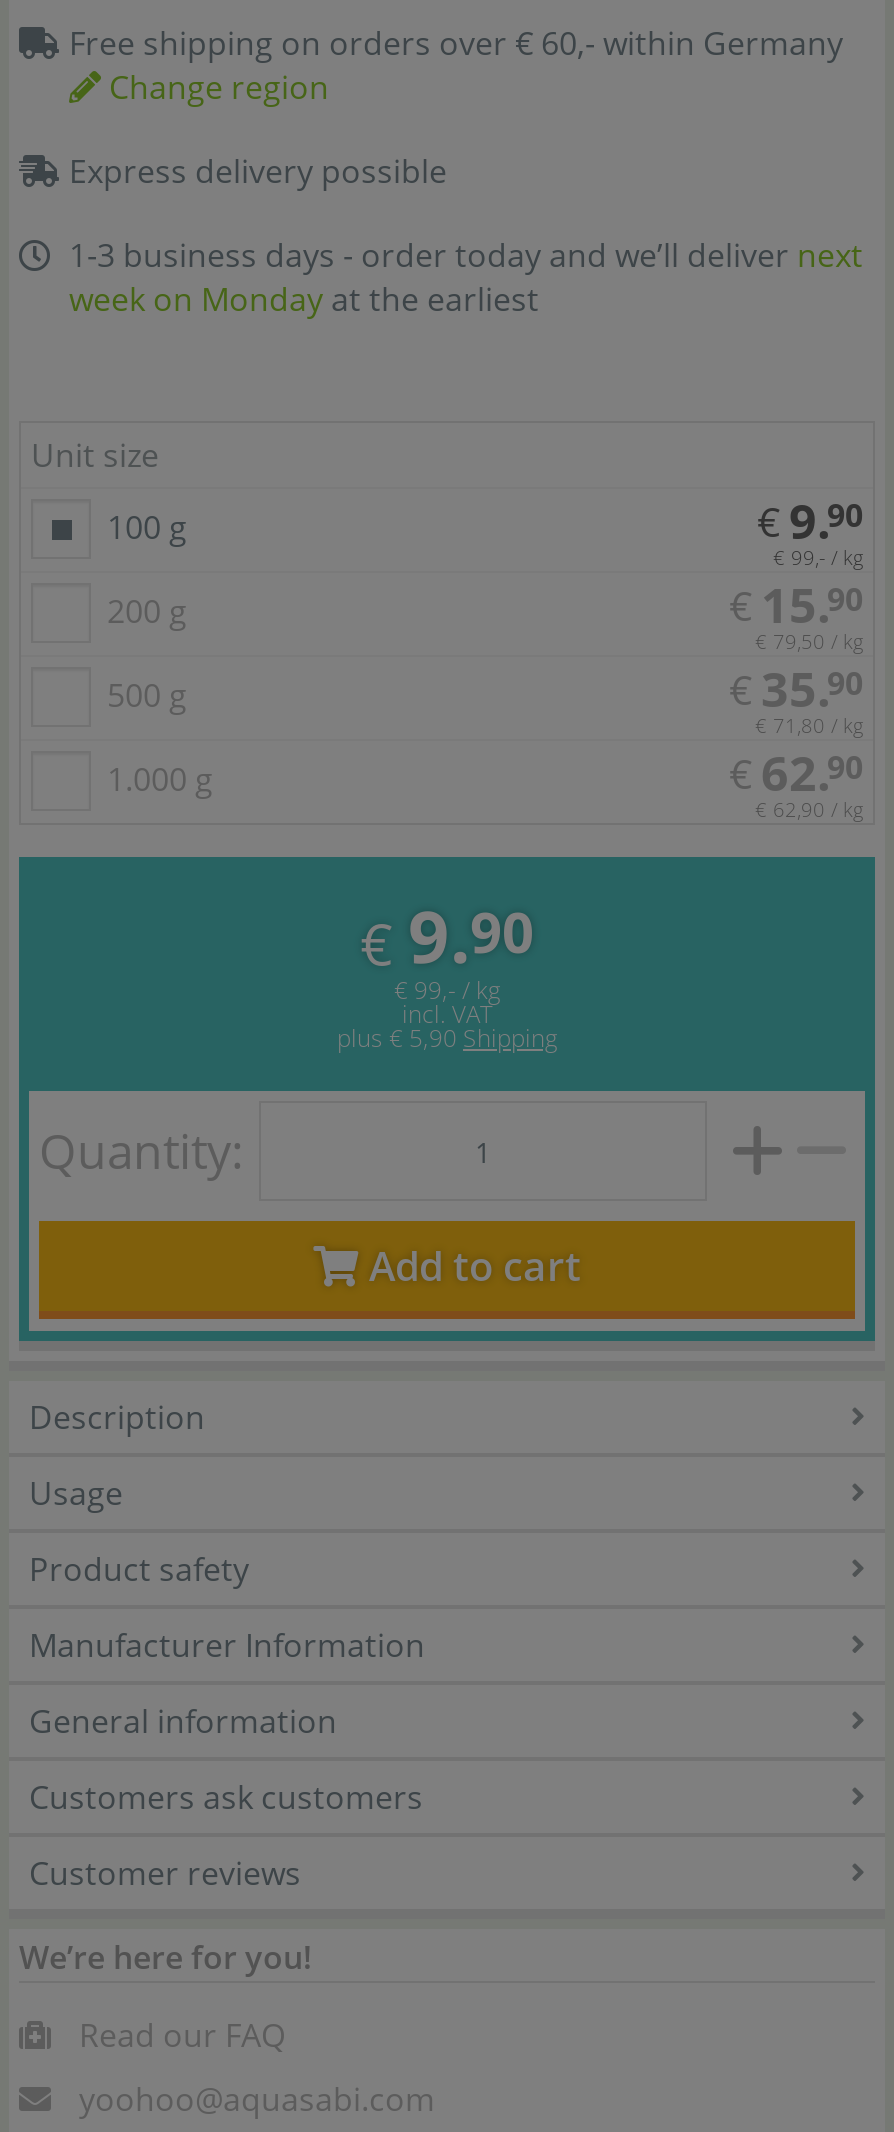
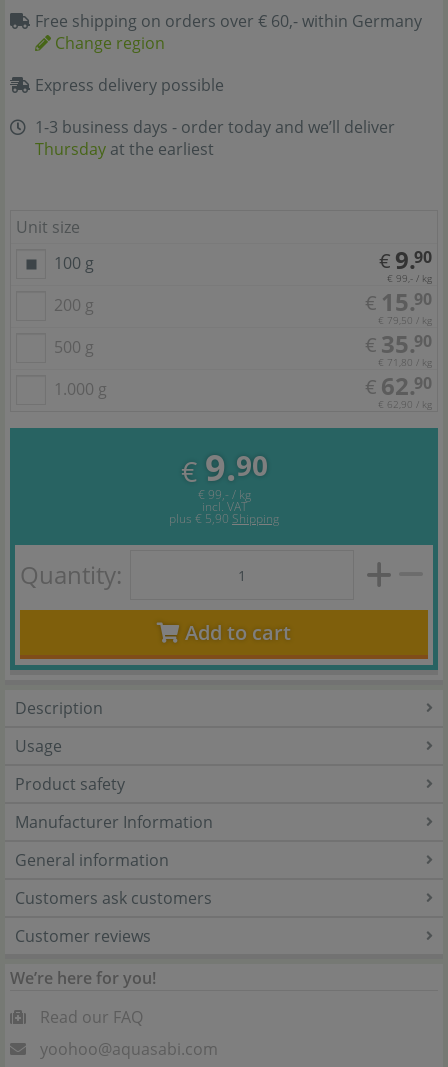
- 1-3 business days - order today and we’ll deliver next
- week on Monday at the earliest
+ 1-3 business days - order today and we’ll deliver
+ Thursday at the earliest
